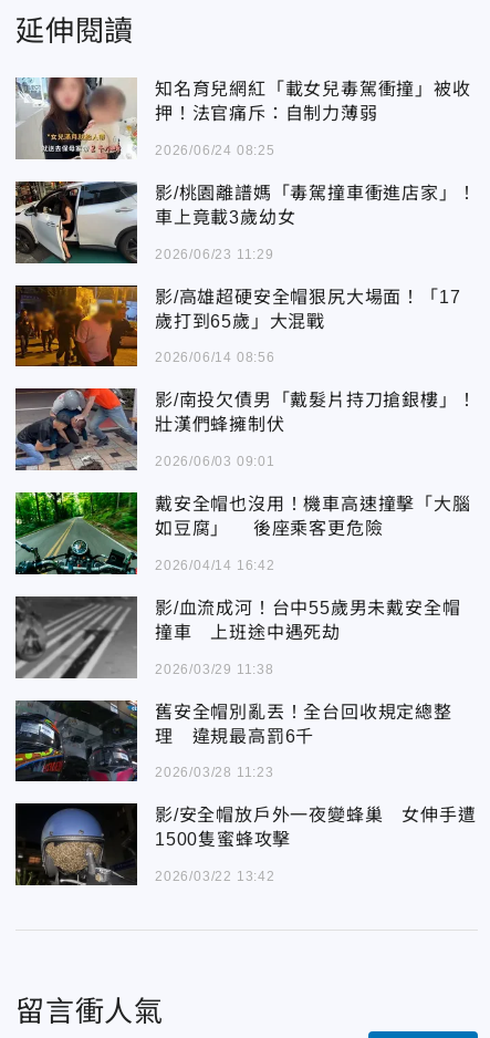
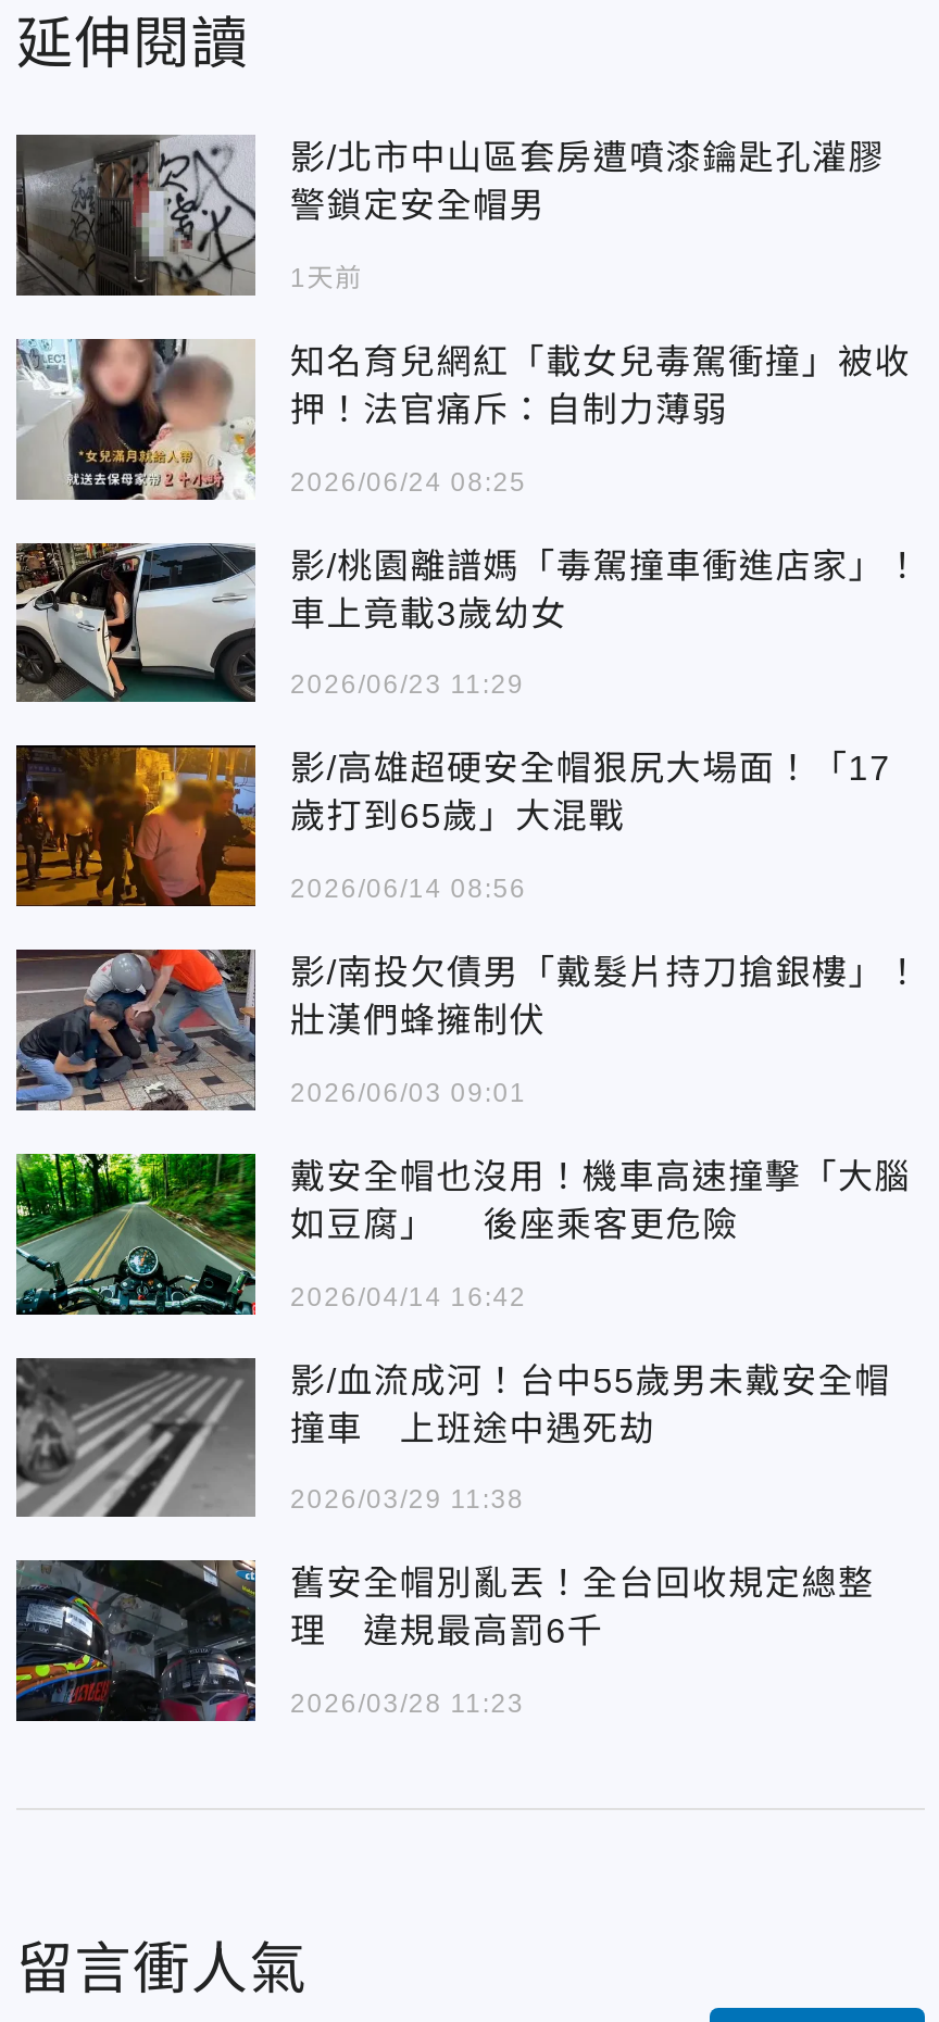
+ [image]
+ 影/北市中山區套房遭噴漆鑰匙孔灌膠
+ 警鎖定安全帽男
+ 1天前

moved down: [image] | 知名育兒網紅「載女兒毒駕衝撞」被收 | 押！法官痛斥：自制力薄弱 | ... | 理 違規最高罰6千 | 2026/03/28 11:23

- [image]
- 影/安全帽放戶外一夜變蜂巢 女伸手遭
- 1500隻蜜蜂攻擊
- 2026/03/22 13:42
